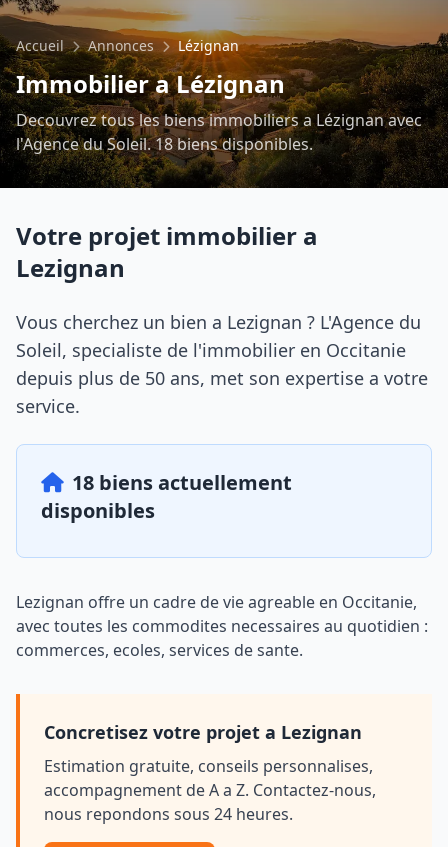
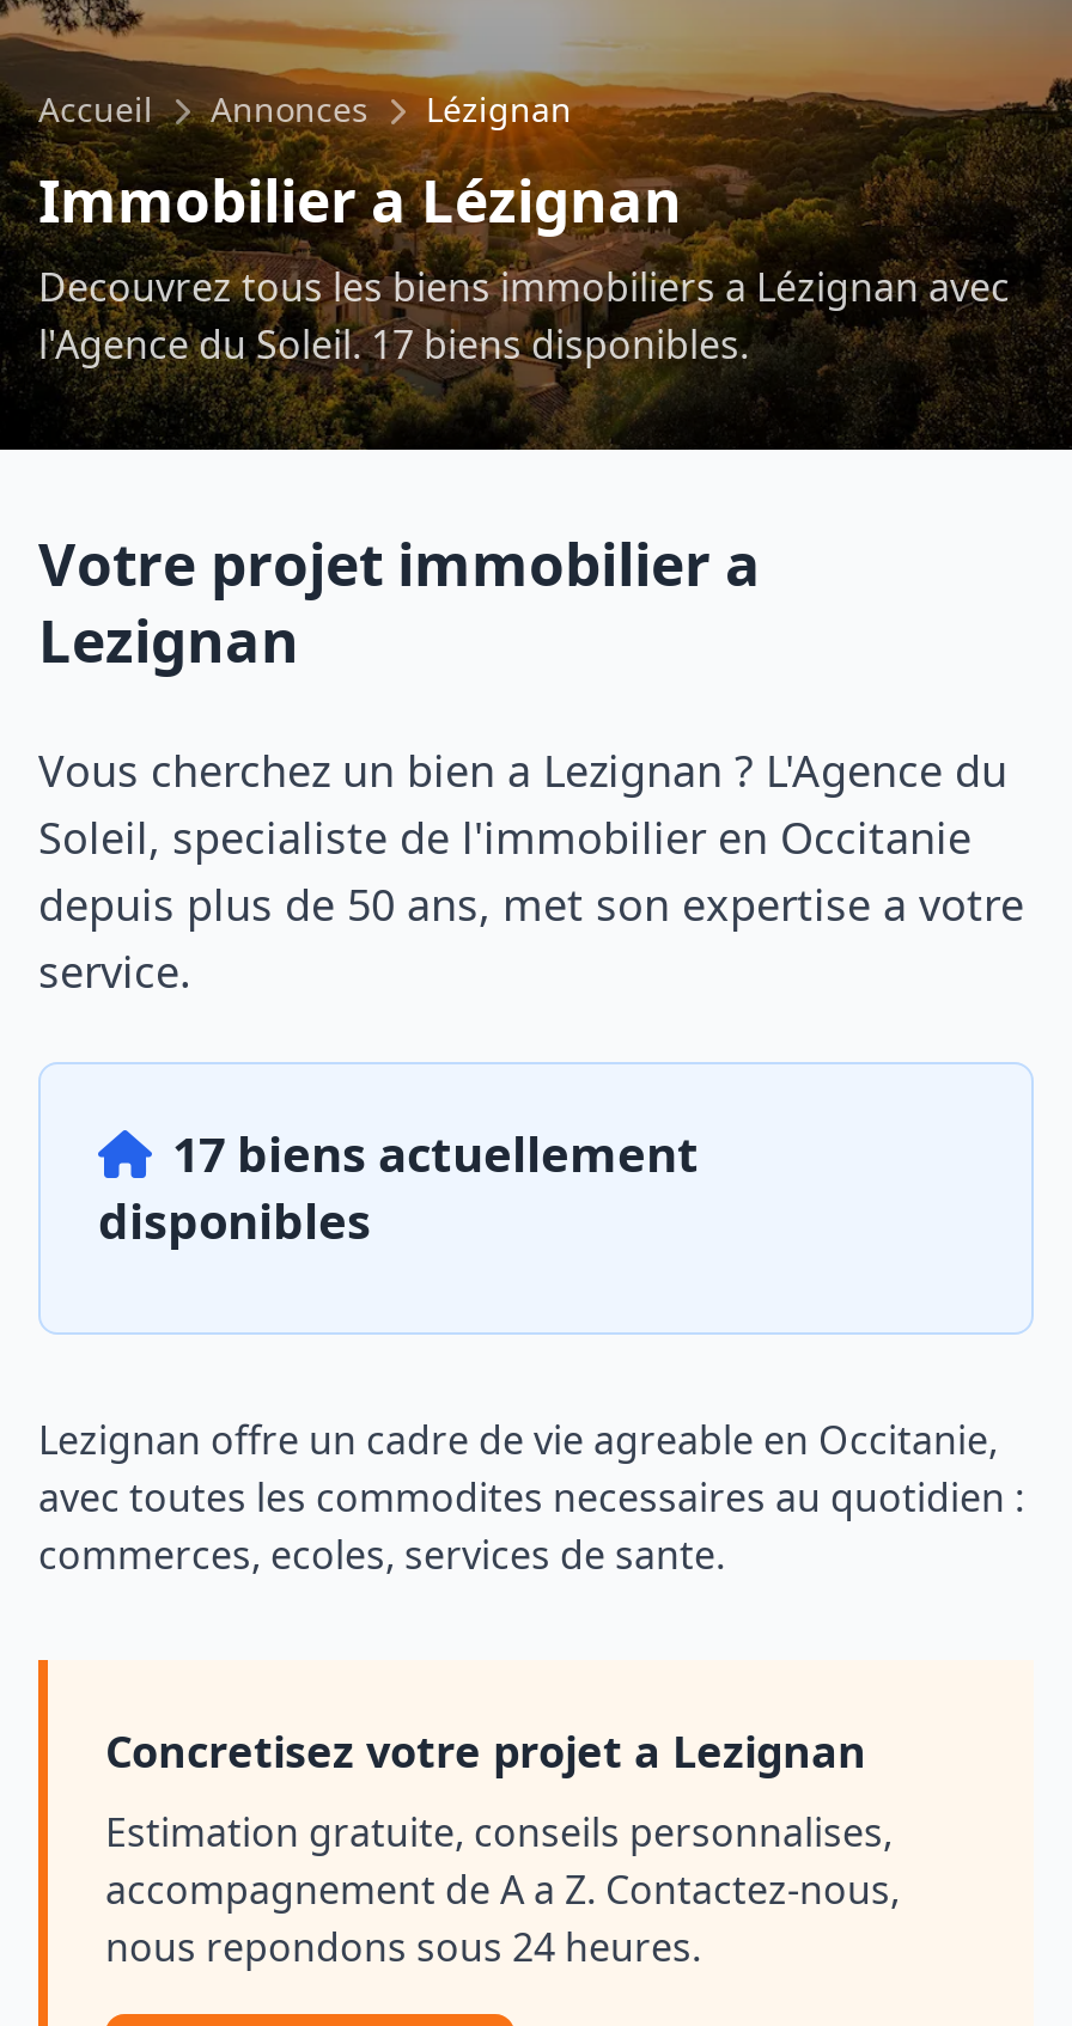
- l'Agence du Soleil. 18 biens disponibles.
+ l'Agence du Soleil. 17 biens disponibles.

- 18 biens actuellement
+ 17 biens actuellement
